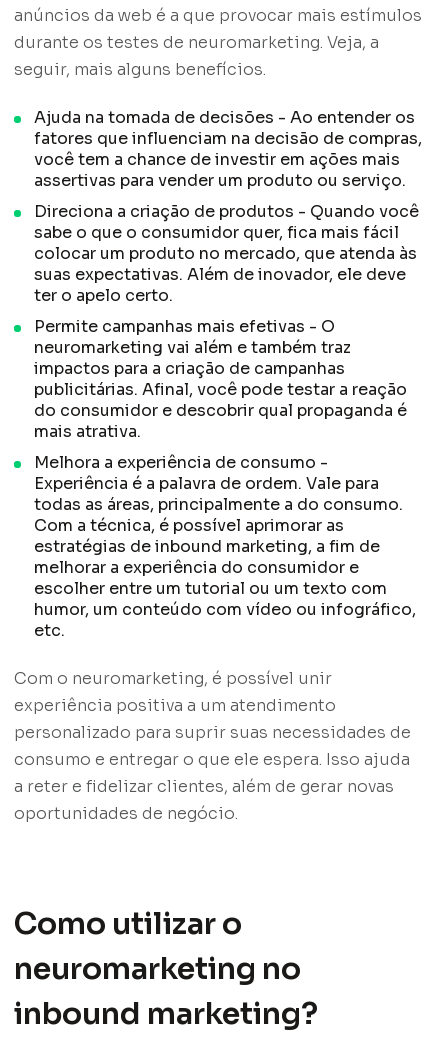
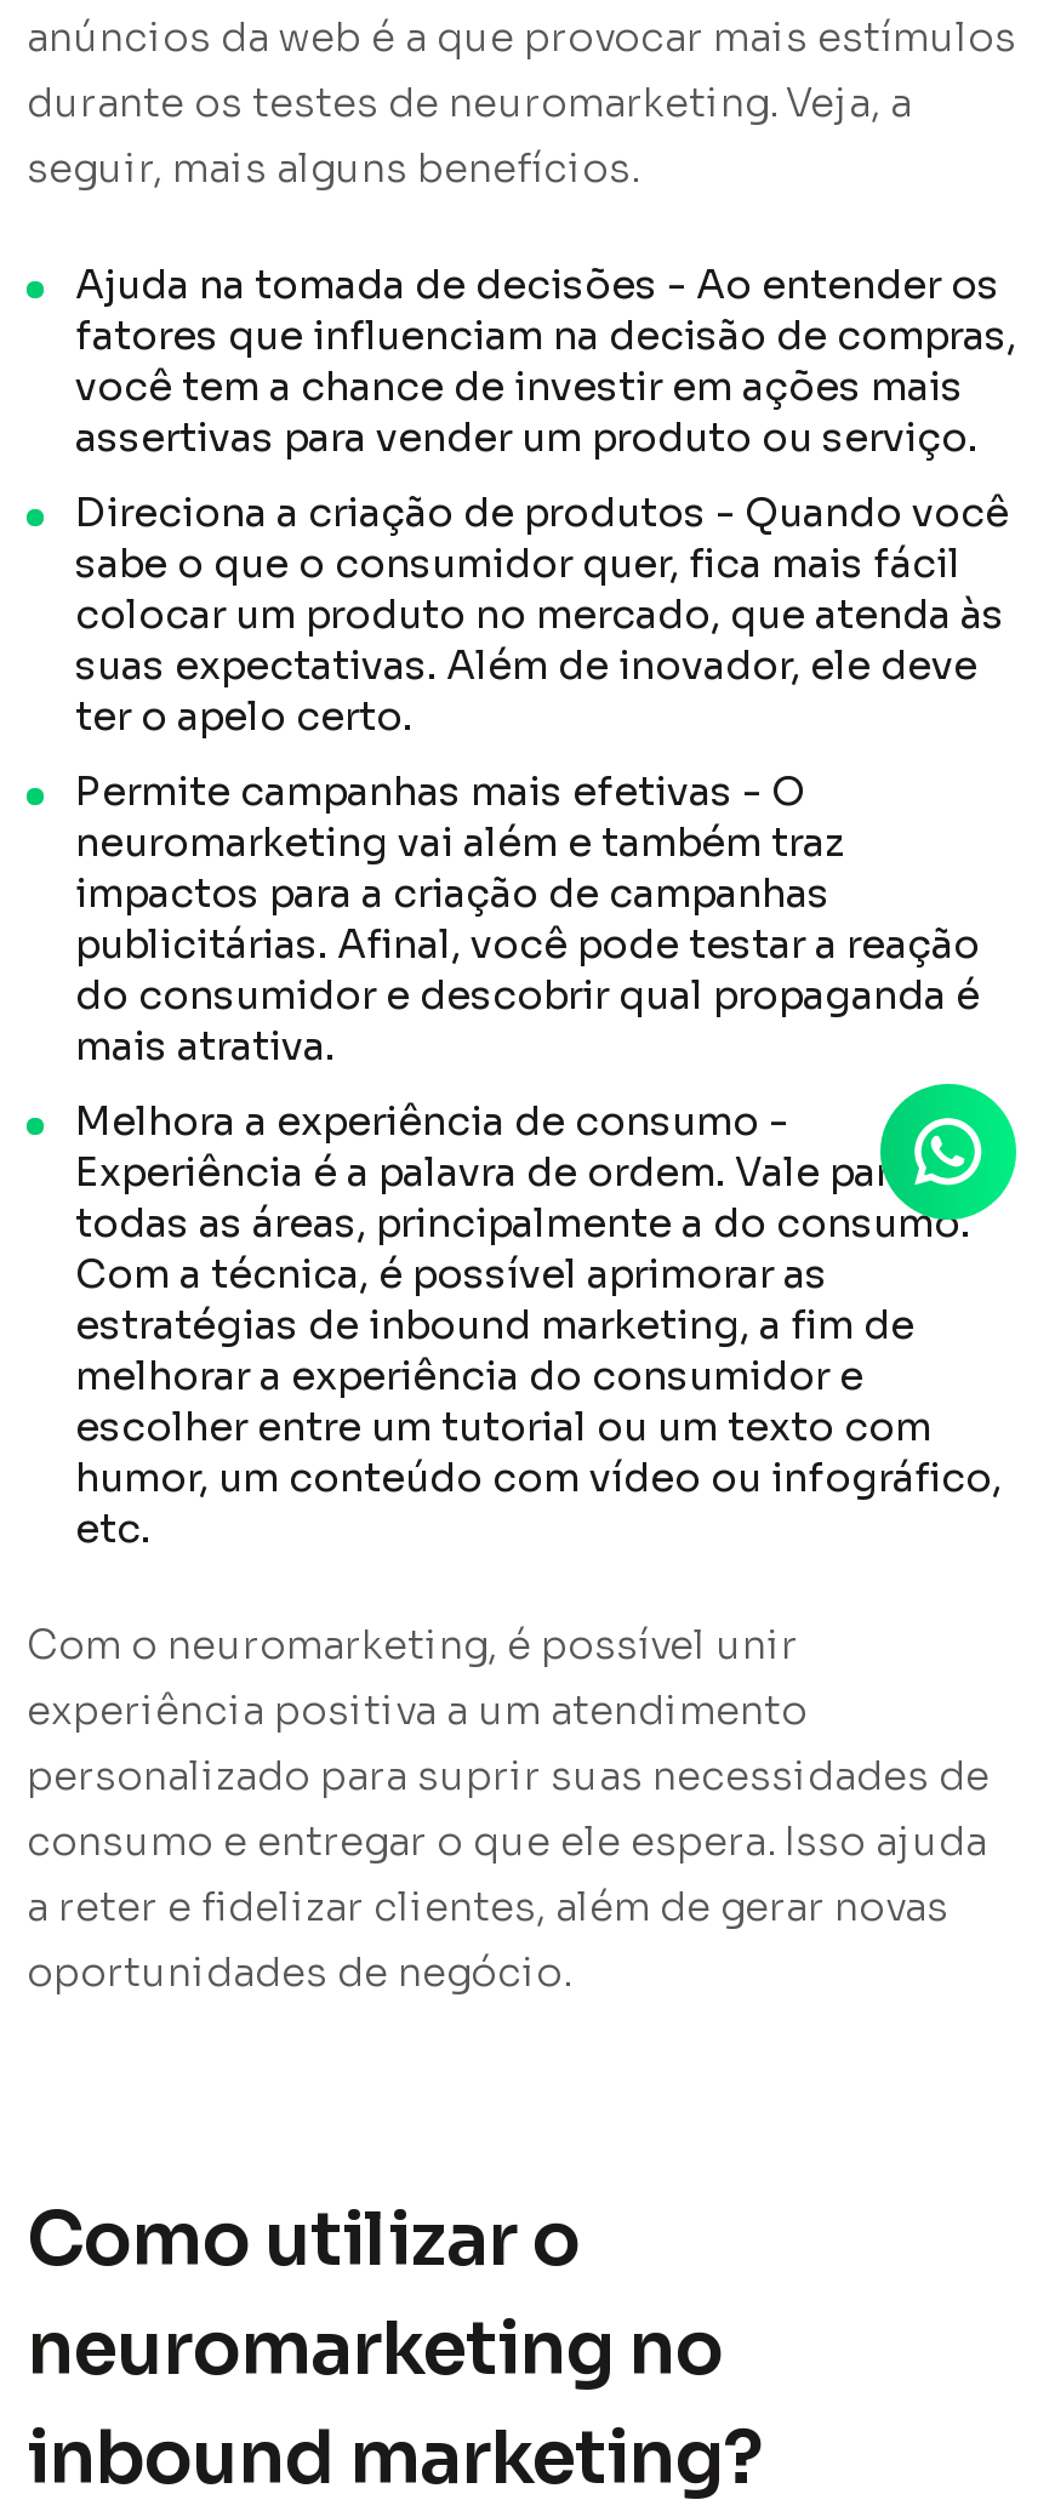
+ [image]
